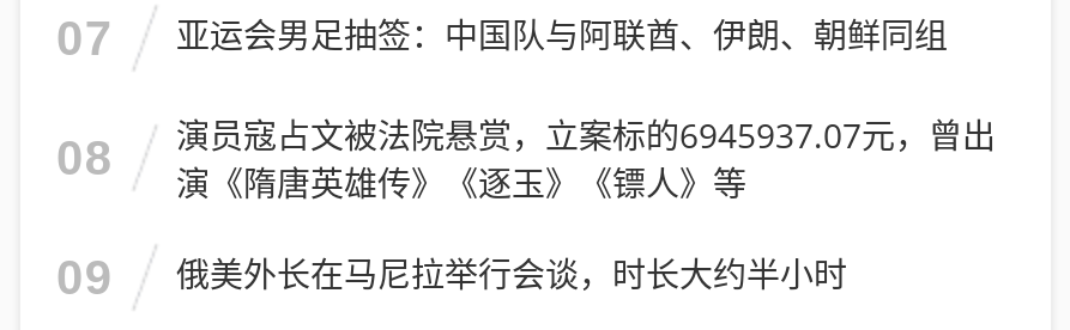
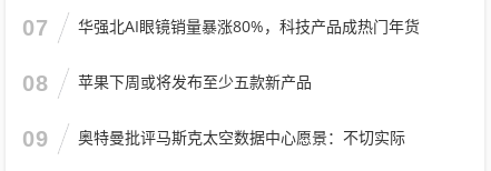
- 亚运会男足抽签：中国队与阿联酋、伊朗、朝鲜同组
+ 华强北AI眼镜销量暴涨80%，科技产品成热门年货

- 演员寇占文被法院悬赏，立案标的6945937.07元，曾出
- 演《隋唐英雄传》《逐玉》《镖人》等
+ 苹果下周或将发布至少五款新产品

- 俄美外长在马尼拉举行会谈，时长大约半小时
+ 奥特曼批评马斯克太空数据中心愿景：不切实际
